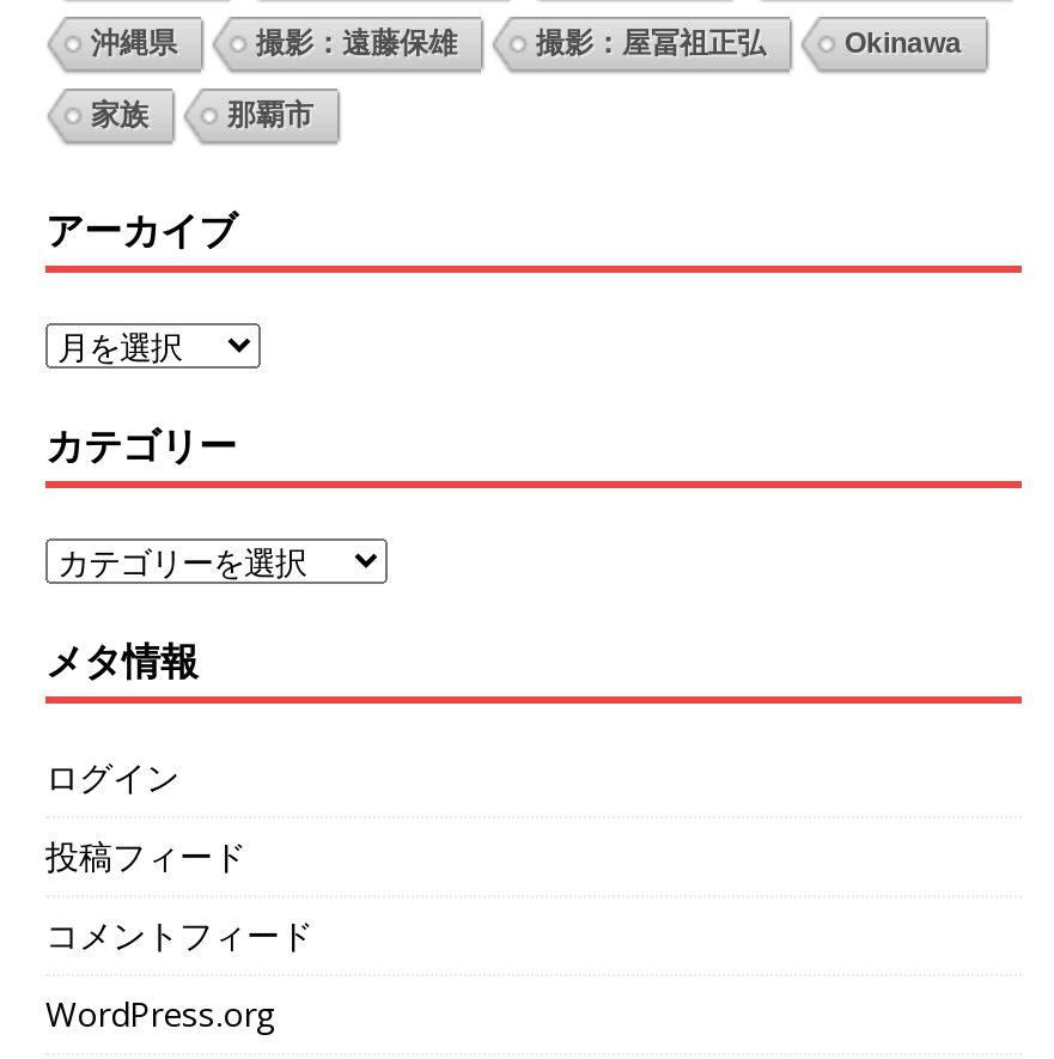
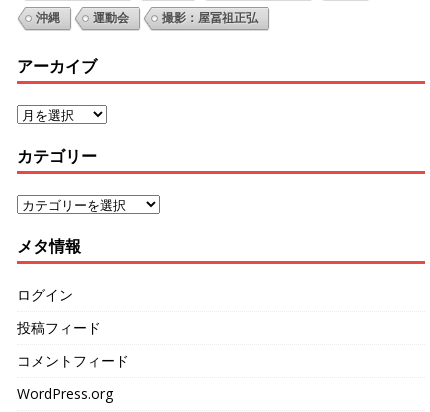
- 沖縄県
- 撮影：遠藤保雄
+ 沖縄
+ 運動会

- Okinawa
- 家族
- 那覇市
